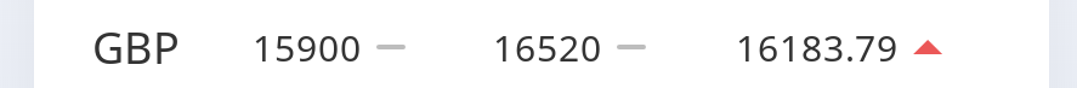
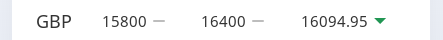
- GBP 15900
+ GBP 15800

- 16520
+ 16400

- 16183.79
+ 16094.95
